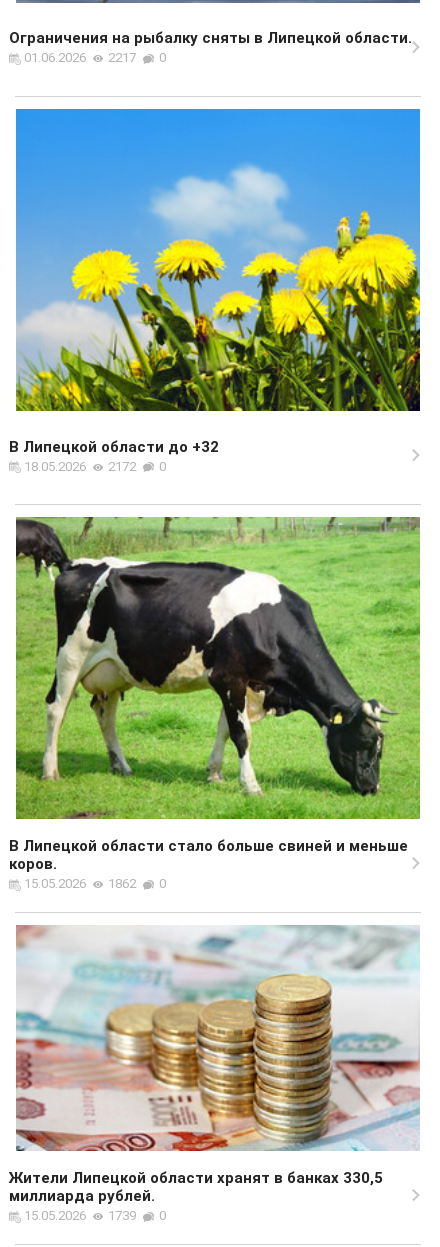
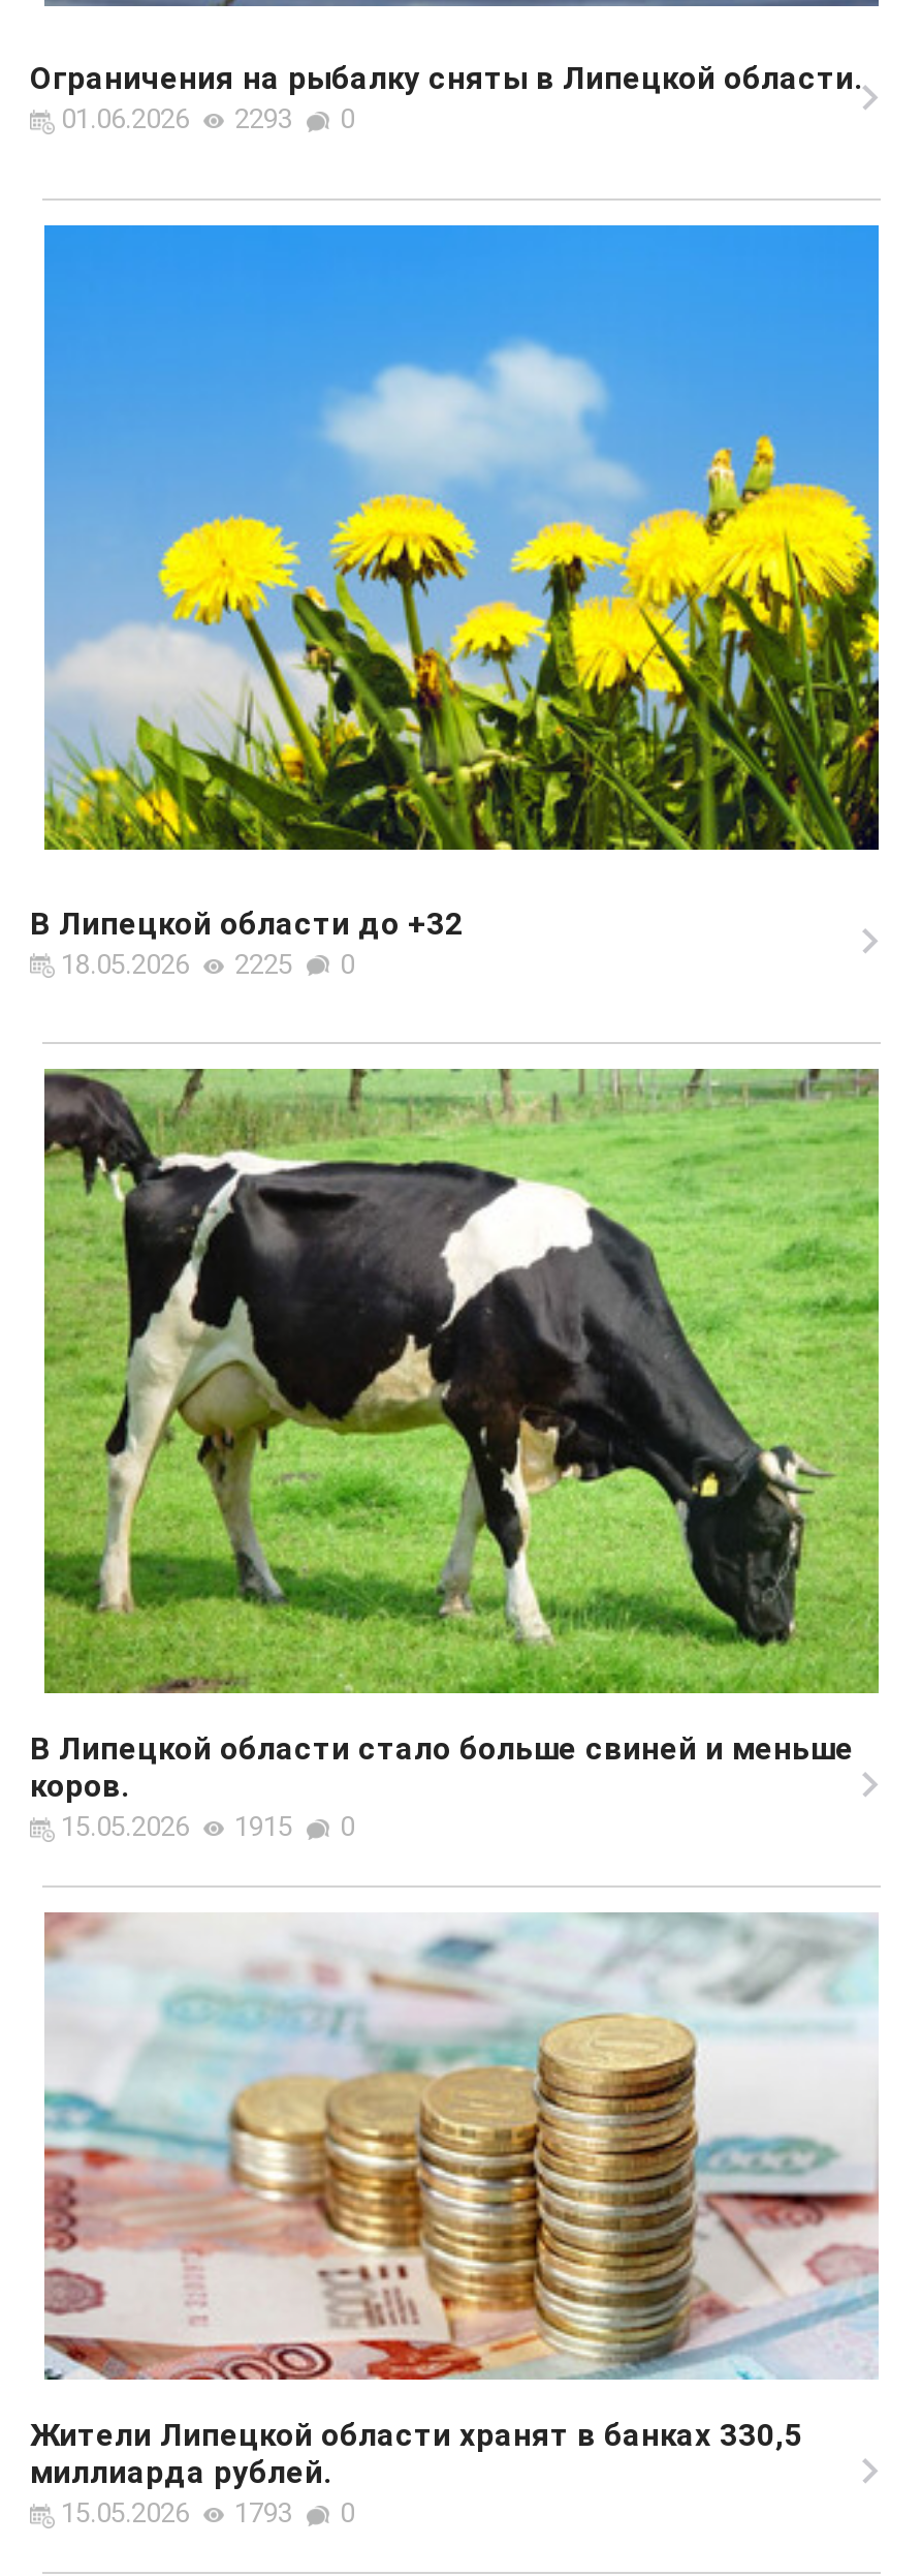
- 01.06.2026 2217 0
+ 01.06.2026 2293 0

- 18.05.2026 2172 0
+ 18.05.2026 2225 0

- 15.05.2026 1862 0
+ 15.05.2026 1915 0

- 15.05.2026 1739 0
+ 15.05.2026 1793 0
